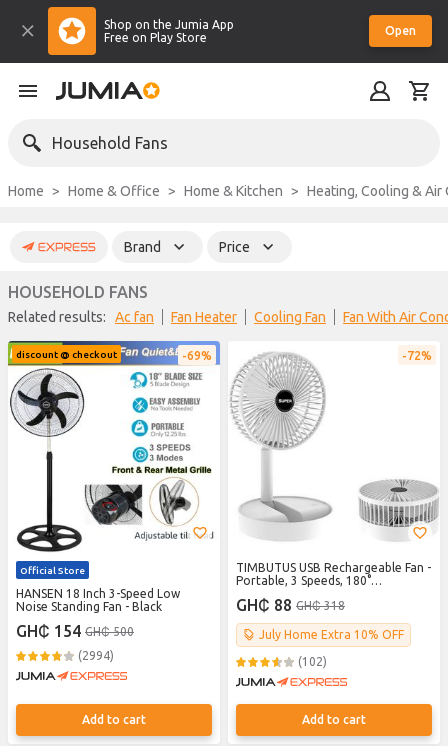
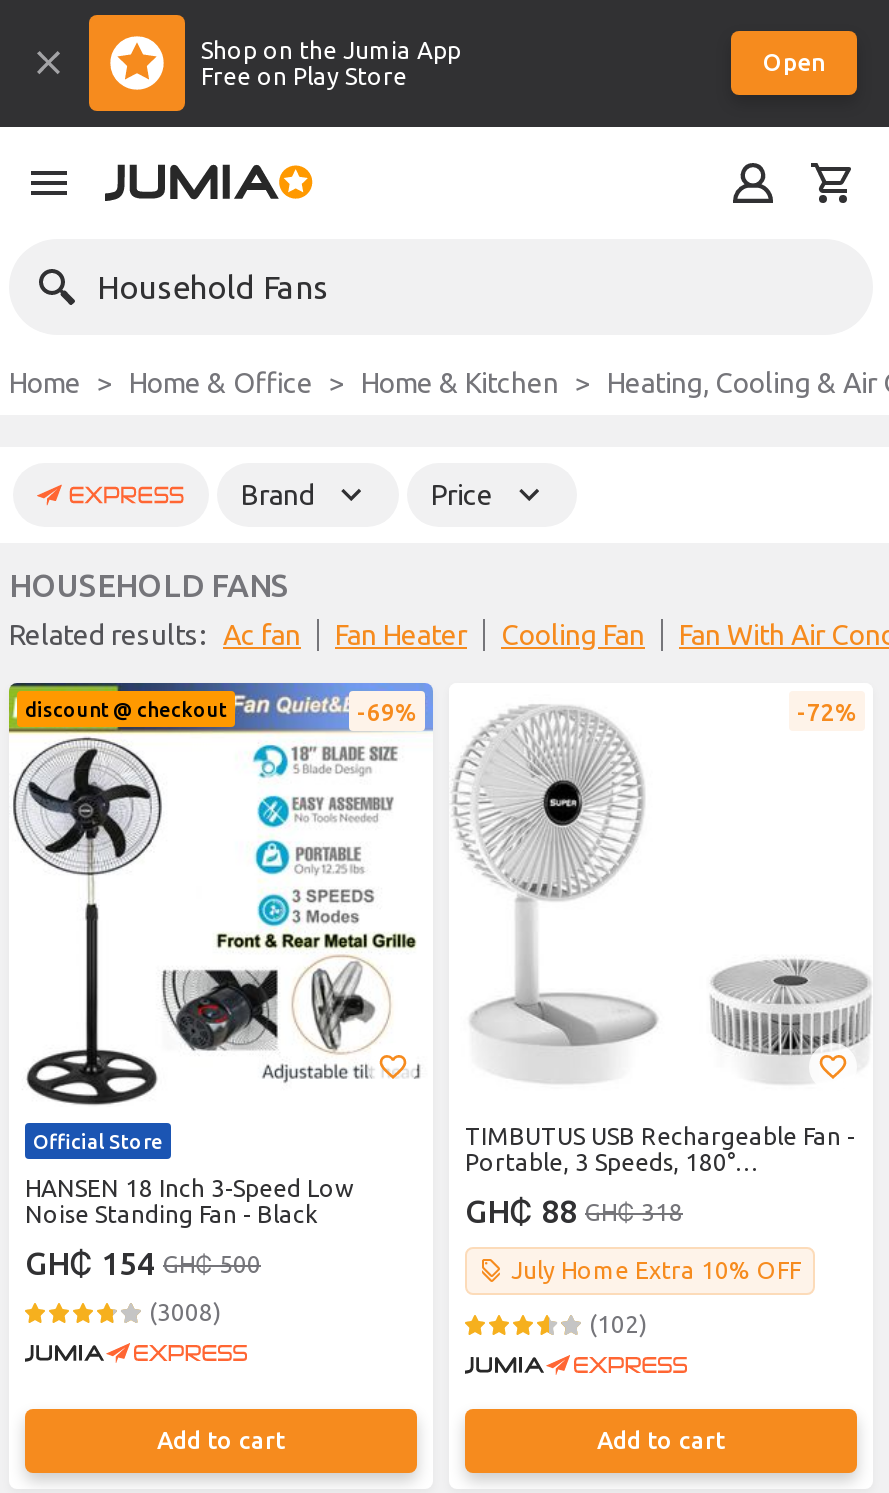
- (2994)
+ (3008)
